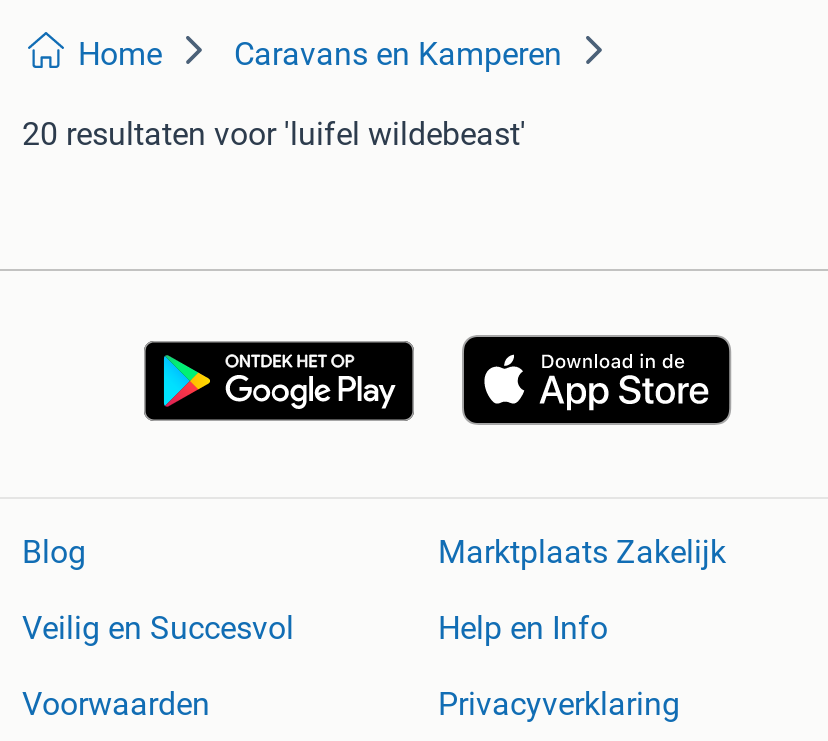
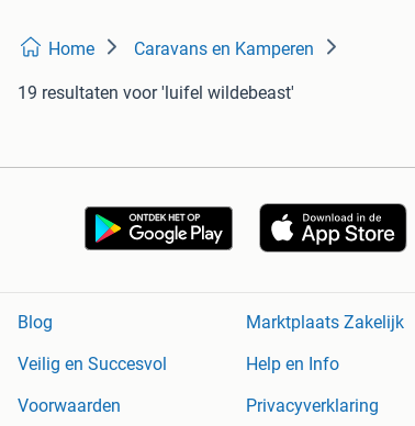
- 20 resultaten voor 'luifel wildebeast'
+ 19 resultaten voor 'luifel wildebeast'
